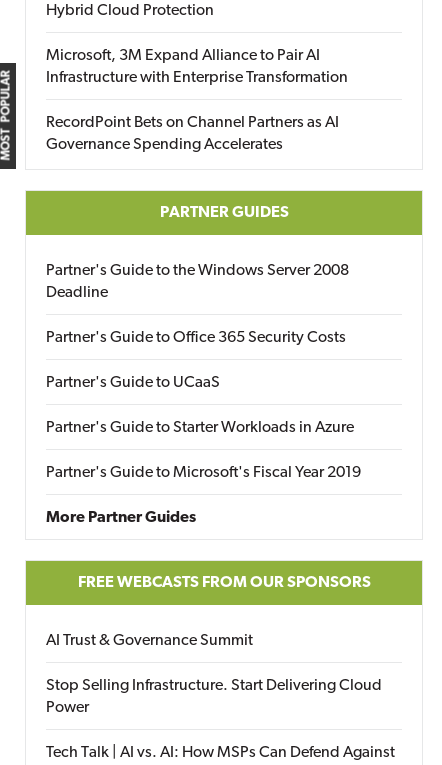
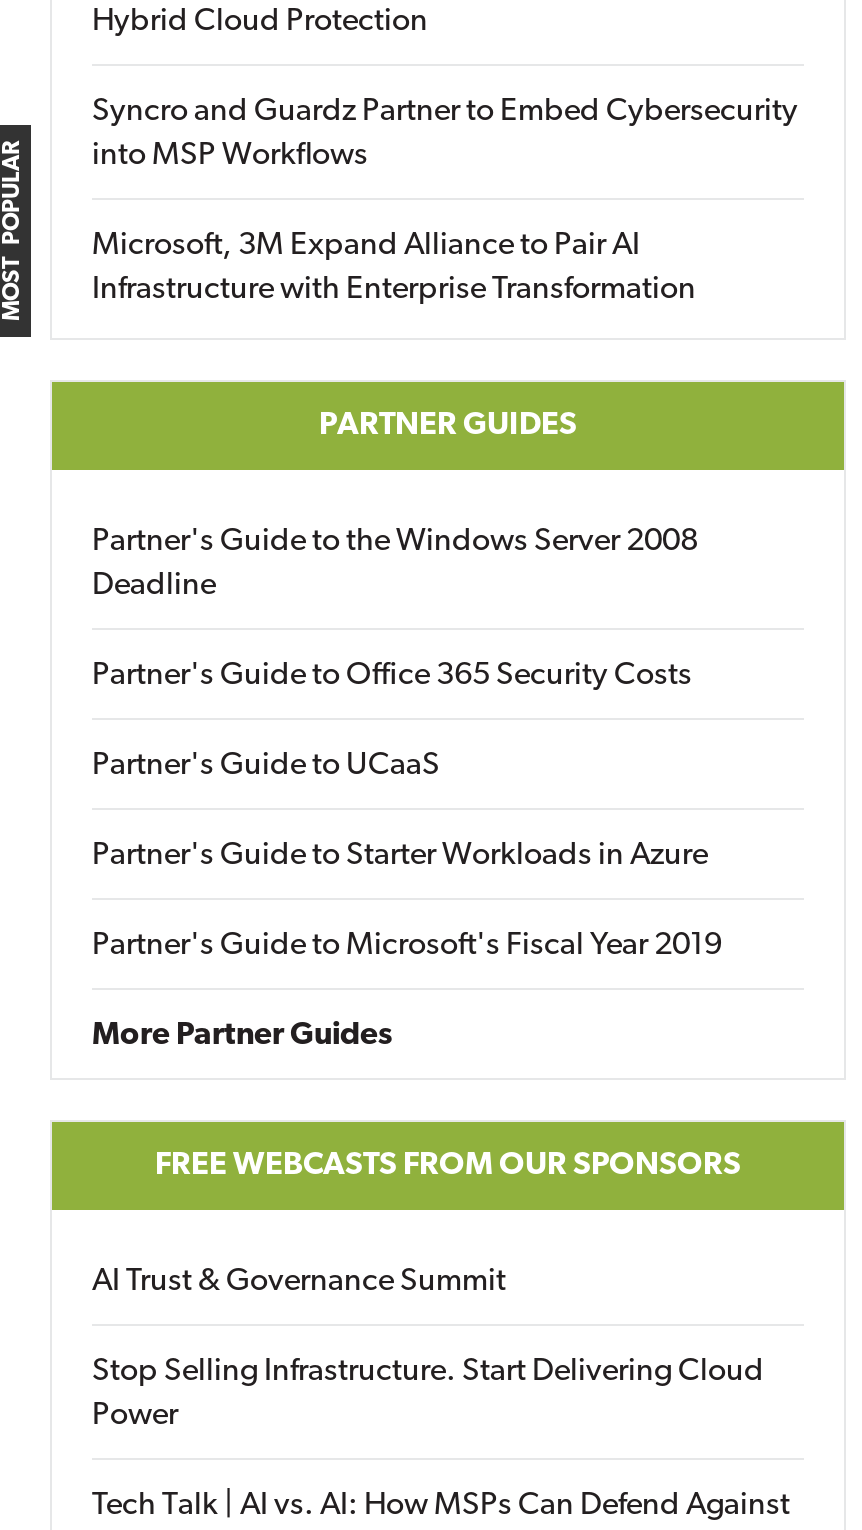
+ Syncro and Guardz Partner to Embed Cybersecurity
+ into MSP Workflows

moved down: Microsoft, 3M Expand Alliance to Pair AI | Infrastructure with Enterprise Transformation

- RecordPoint Bets on Channel Partners as AI
- Governance Spending Accelerates
